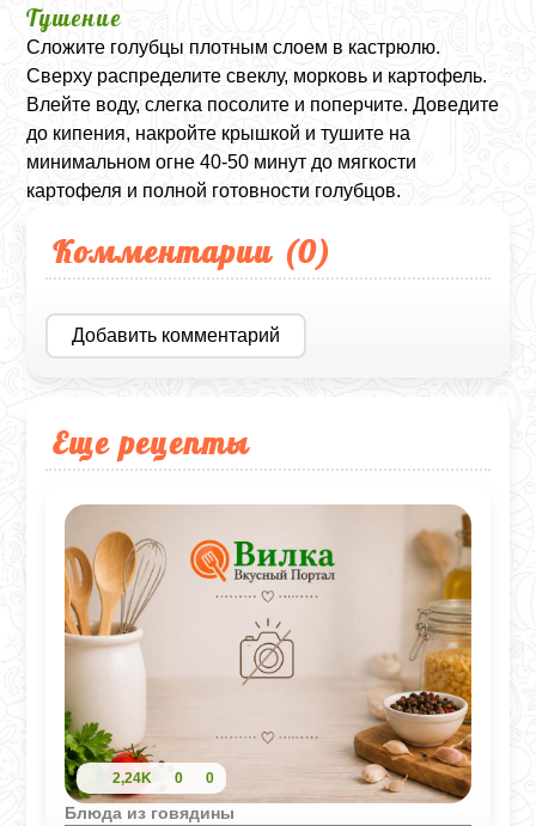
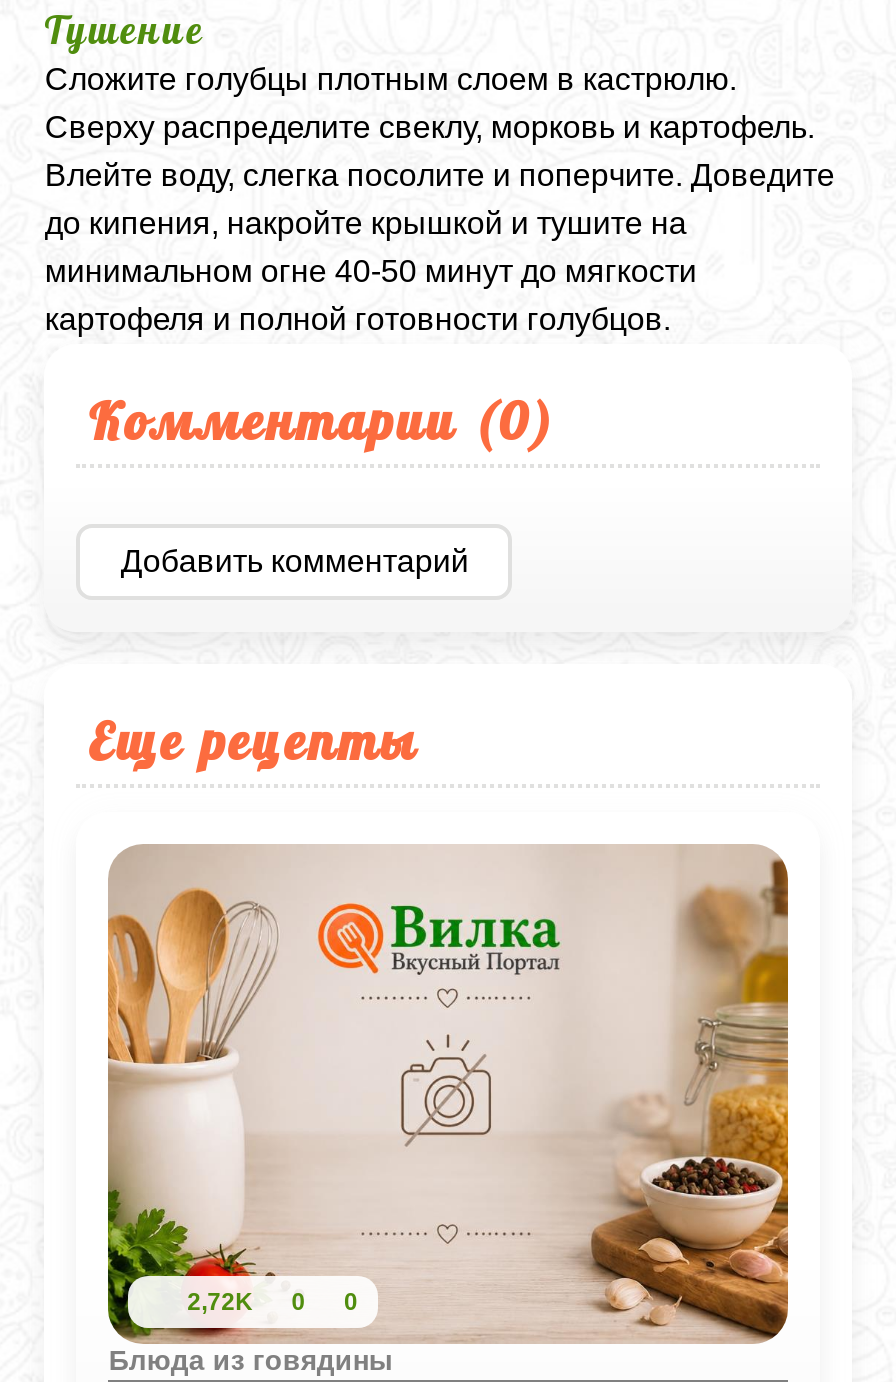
- 2,24K 0 0
+ 2,72K 0 0
